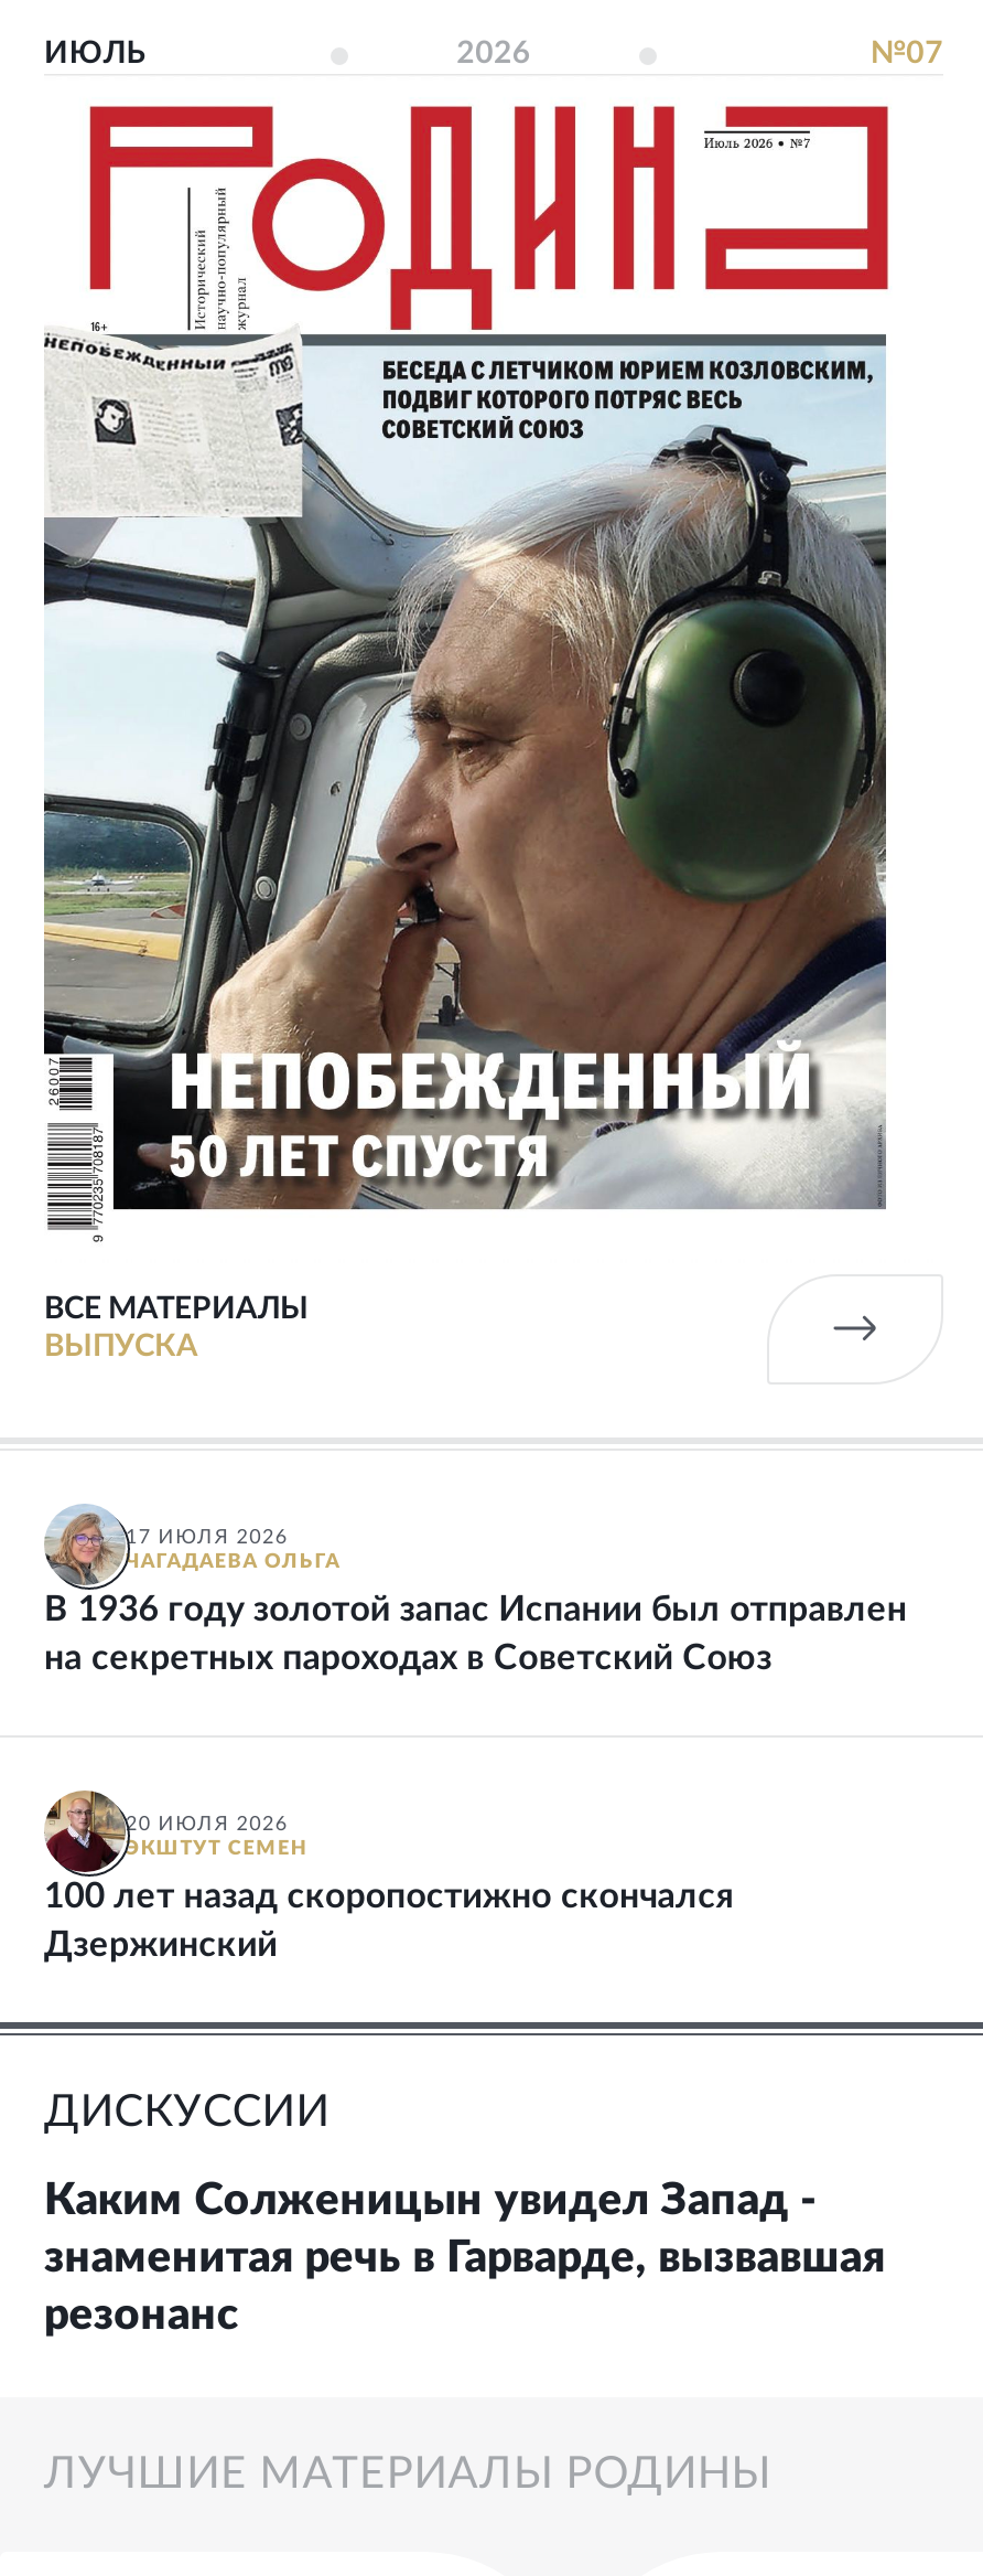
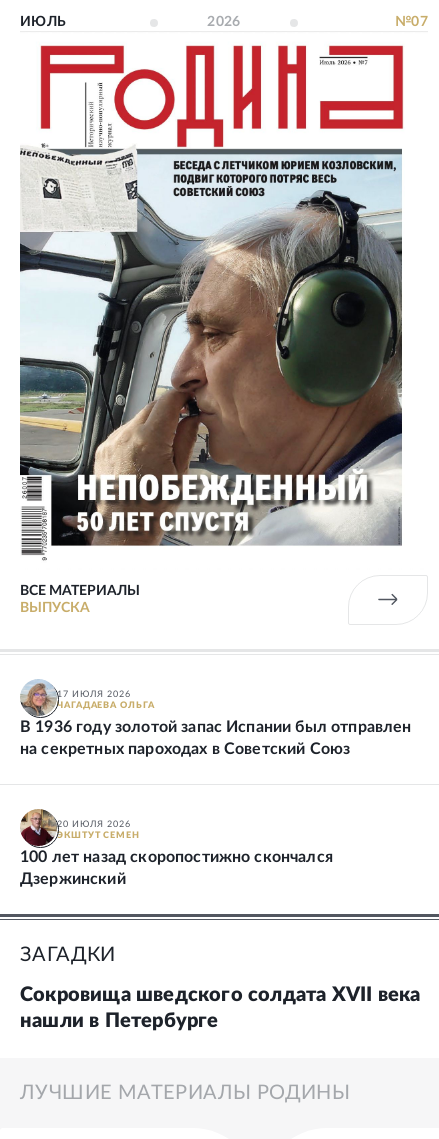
- ДИСКУССИИ
+ ЗАГАДКИ

- Каким Солженицын увидел Запад -
- знаменитая речь в Гарварде, вызвавшая
- резонанс
+ Сокровища шведского солдата XVII века
+ нашли в Петербурге
